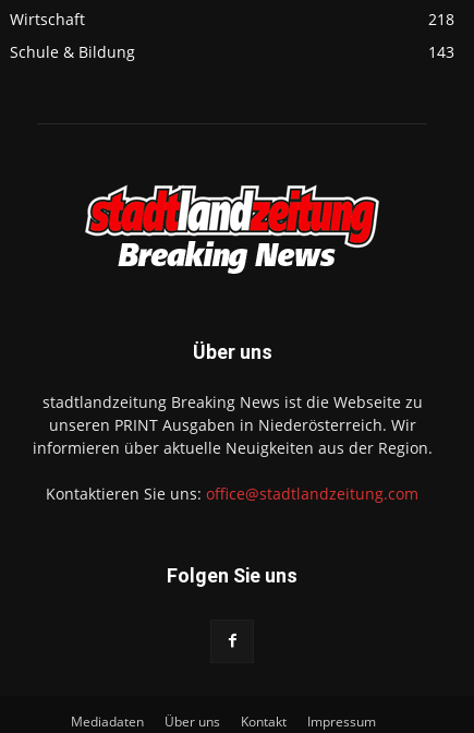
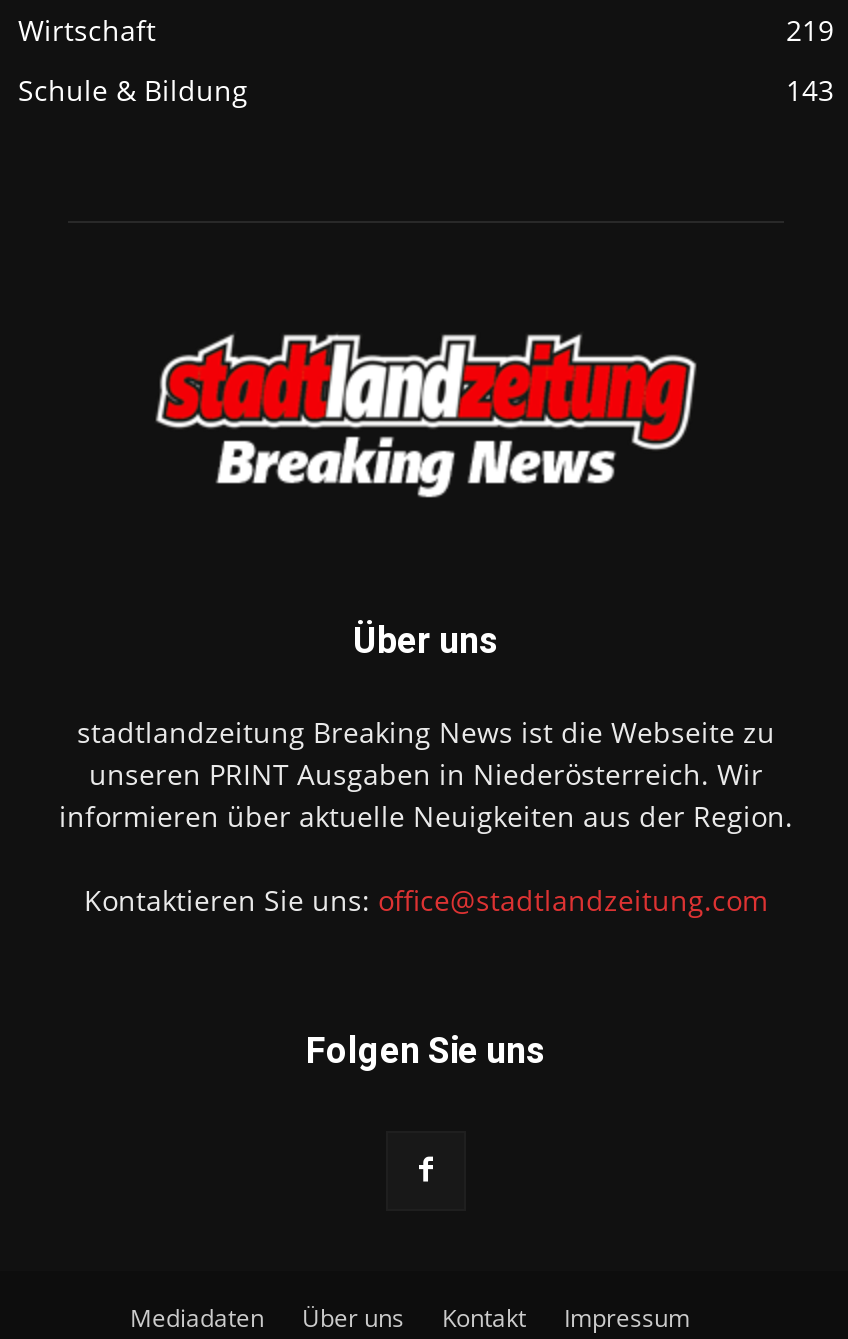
- 218
+ 219
